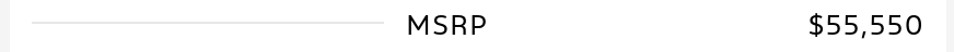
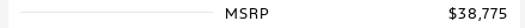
- $55,550
+ $38,775
